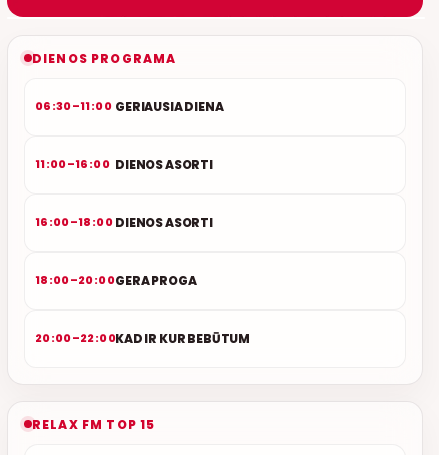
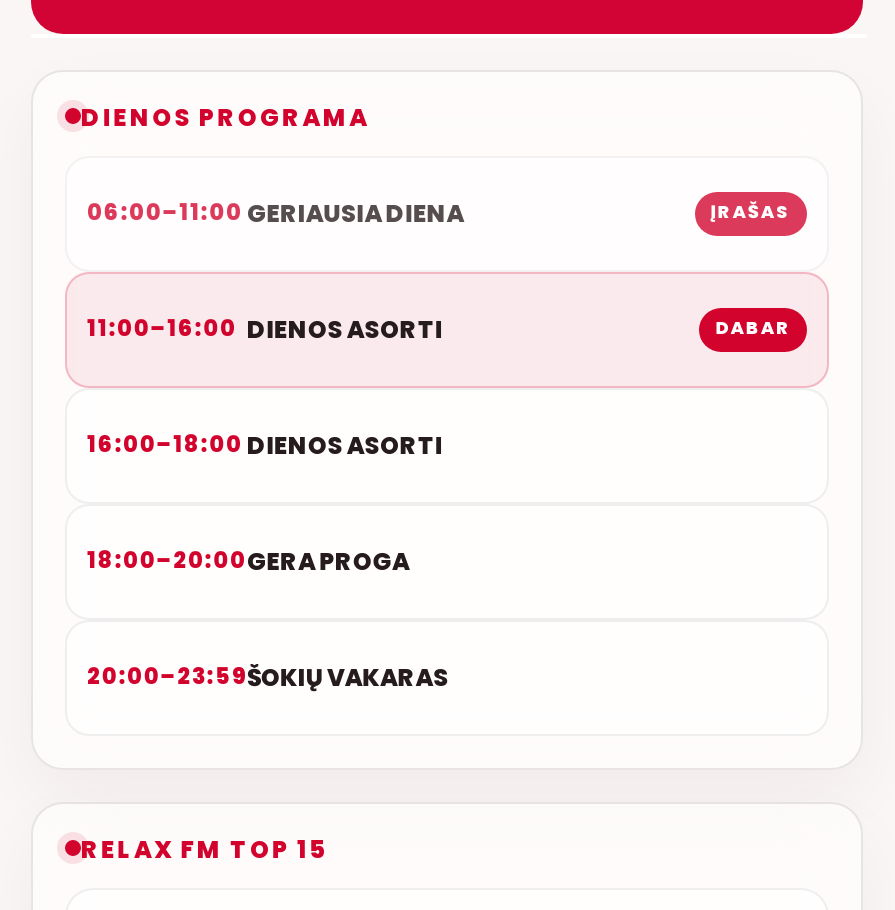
- 06:30–11:00 GERIAUSIA DIENA
+ 06:00–11:00 GERIAUSIA DIENA
+ ĮRAŠAS

+ DABAR

- 20:00–22:00KAD IR KUR BEBŪTUM
+ 20:00–23:59ŠOKIŲ VAKARAS
